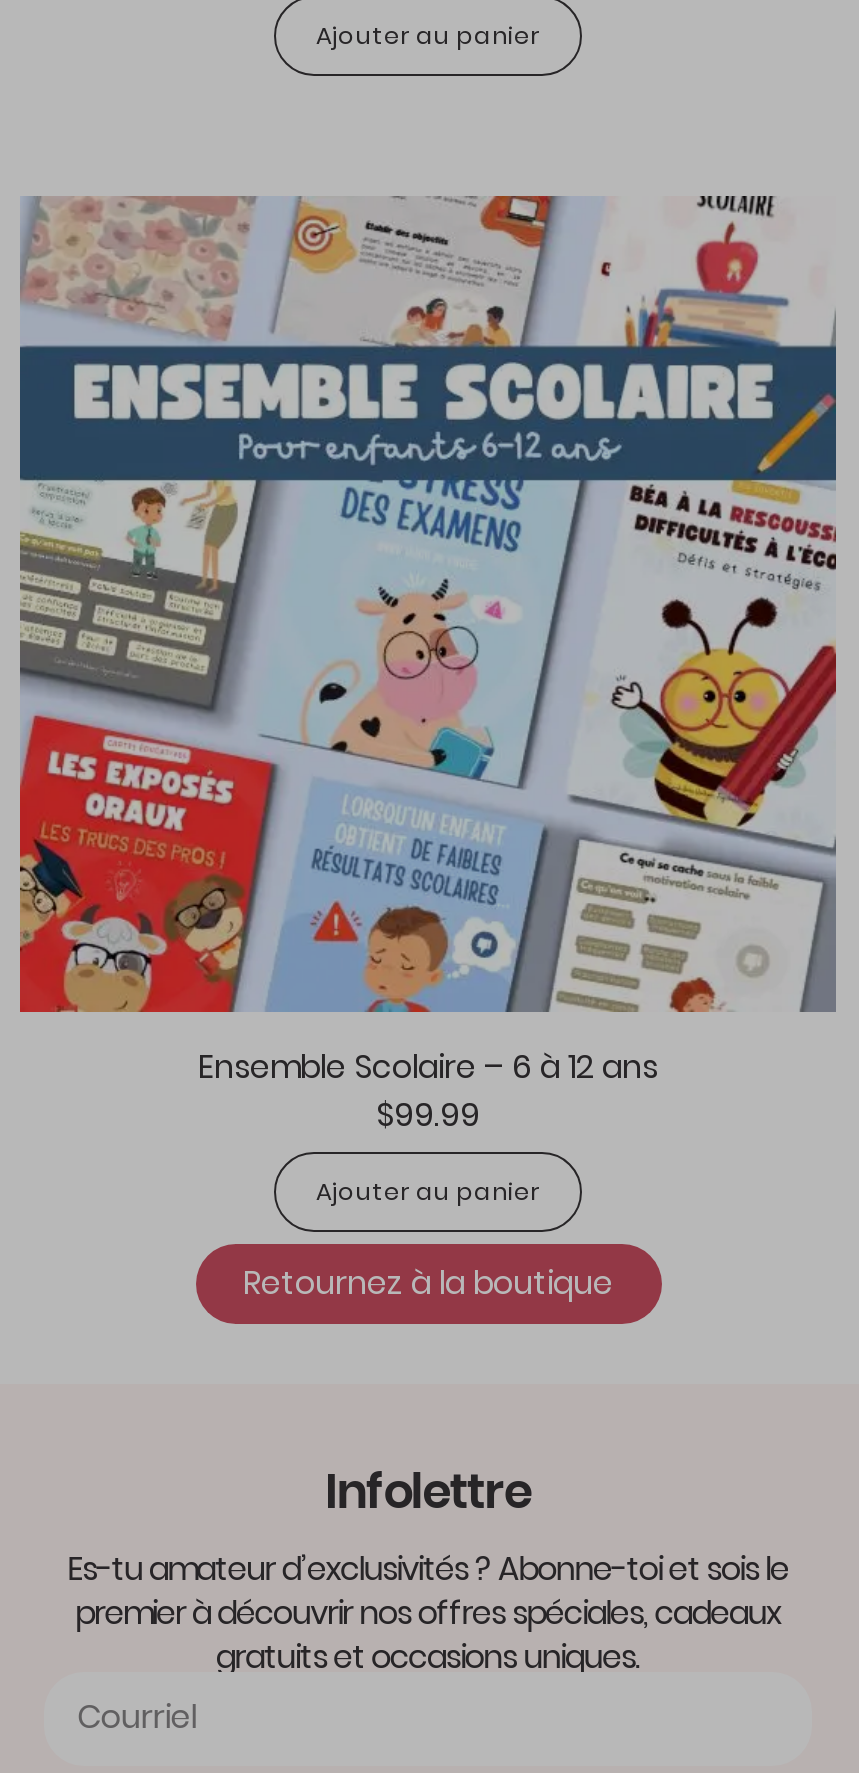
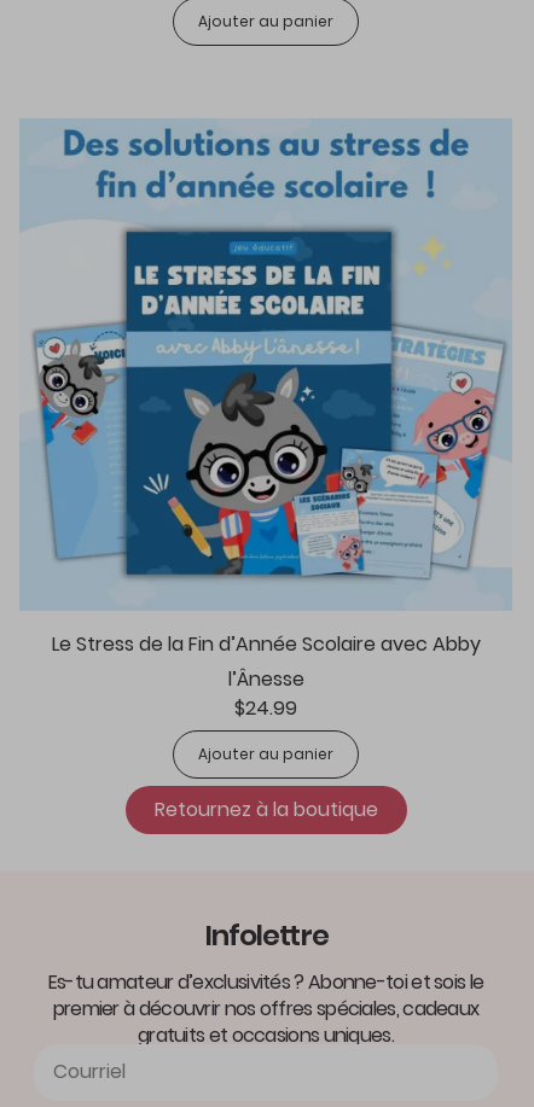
- [image]
- Ensemble Scolaire – 6 à 12 ans
- $99.99
+ [image]
+ Le Stress de la Fin d’Année Scolaire avec Abby
+ l’Ânesse
+ $24.99
